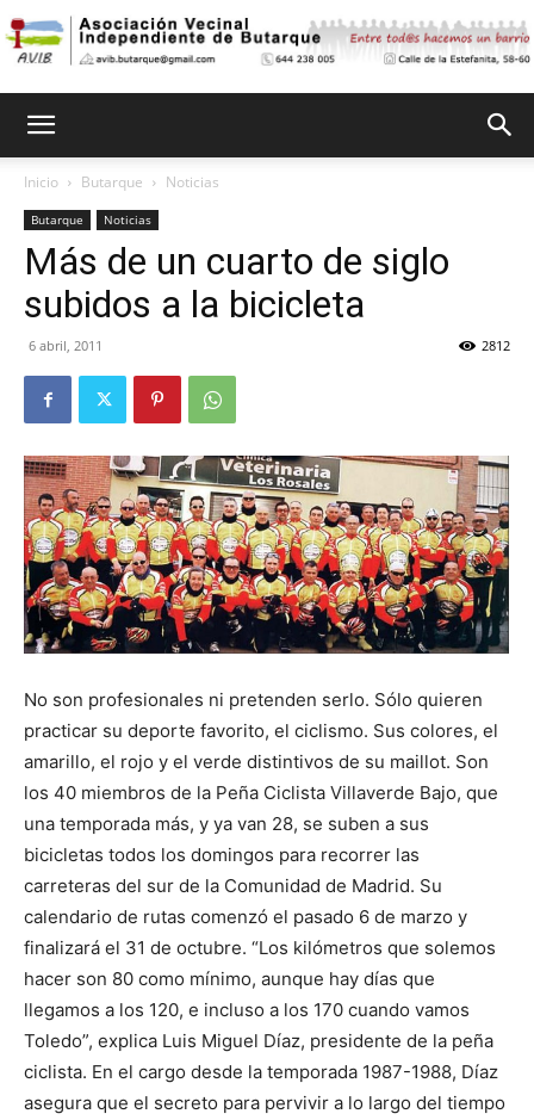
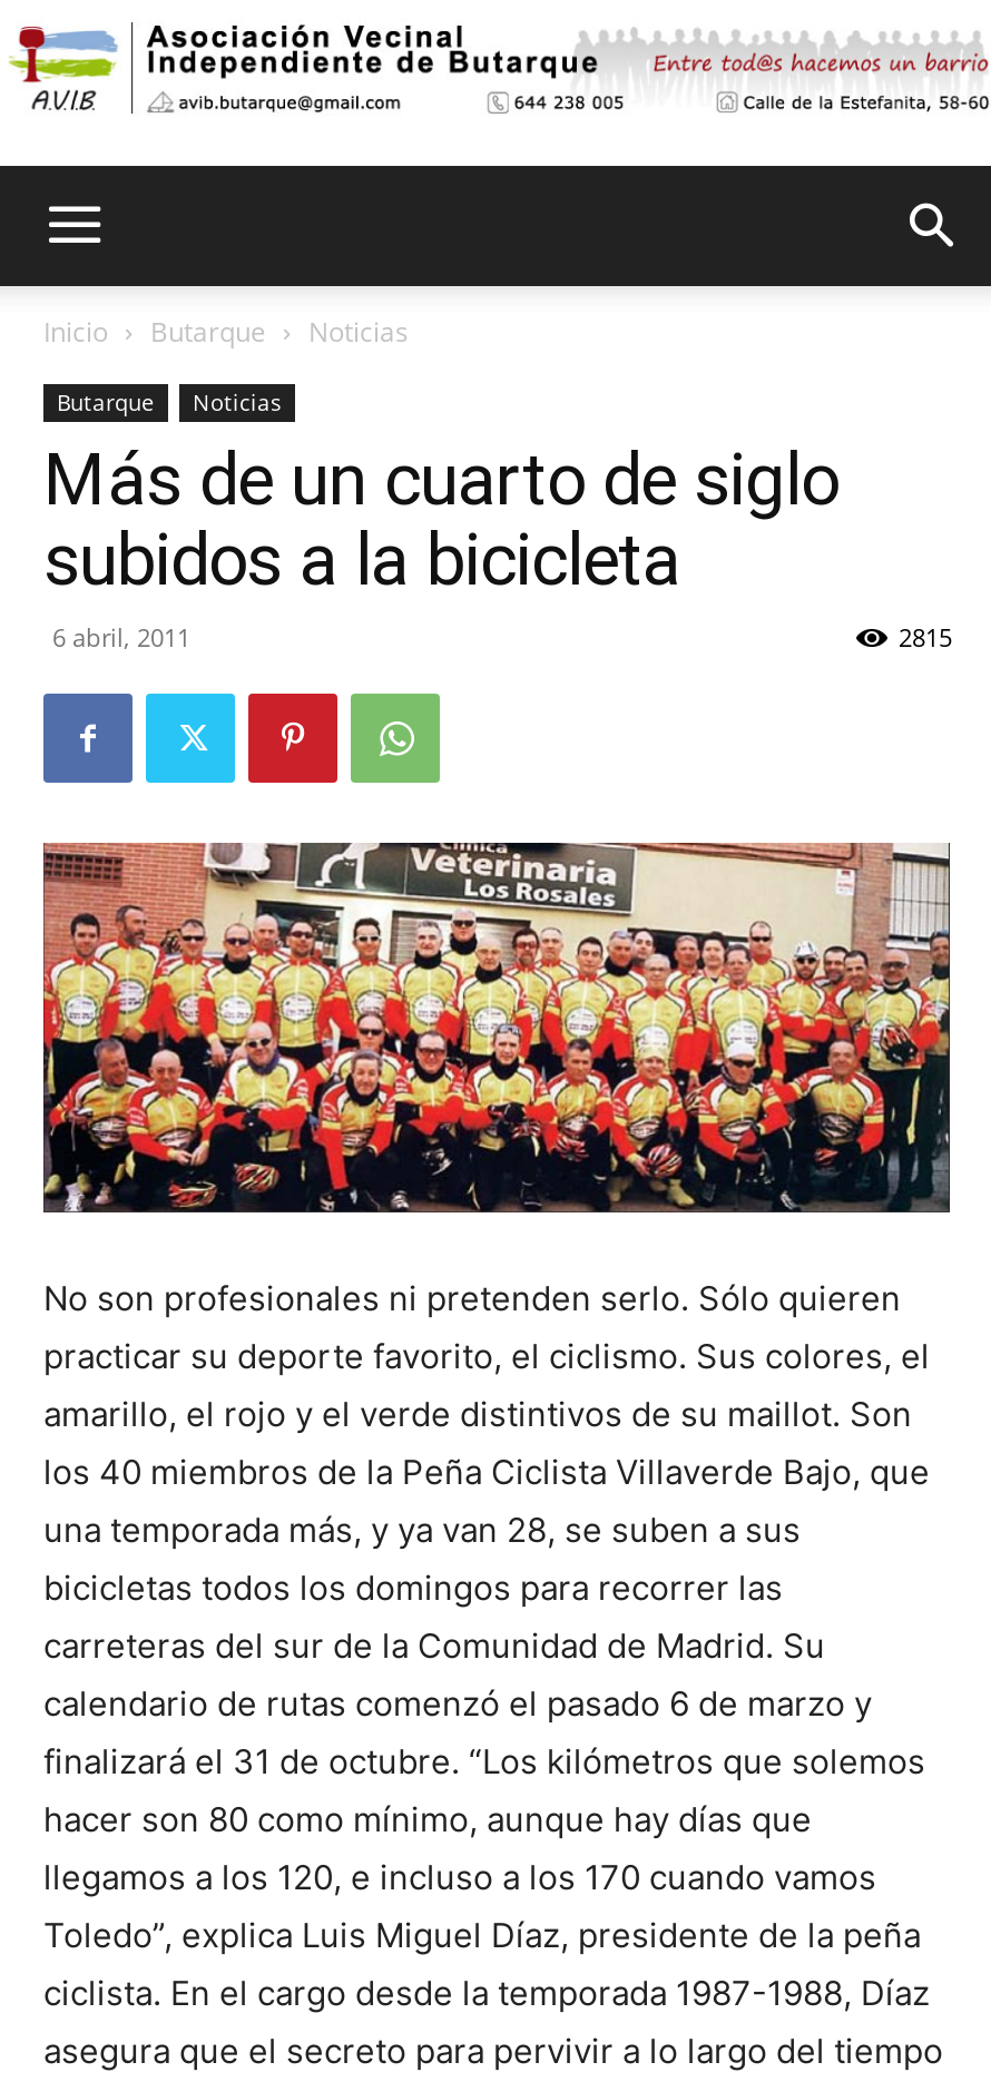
- 2812
+ 2815
